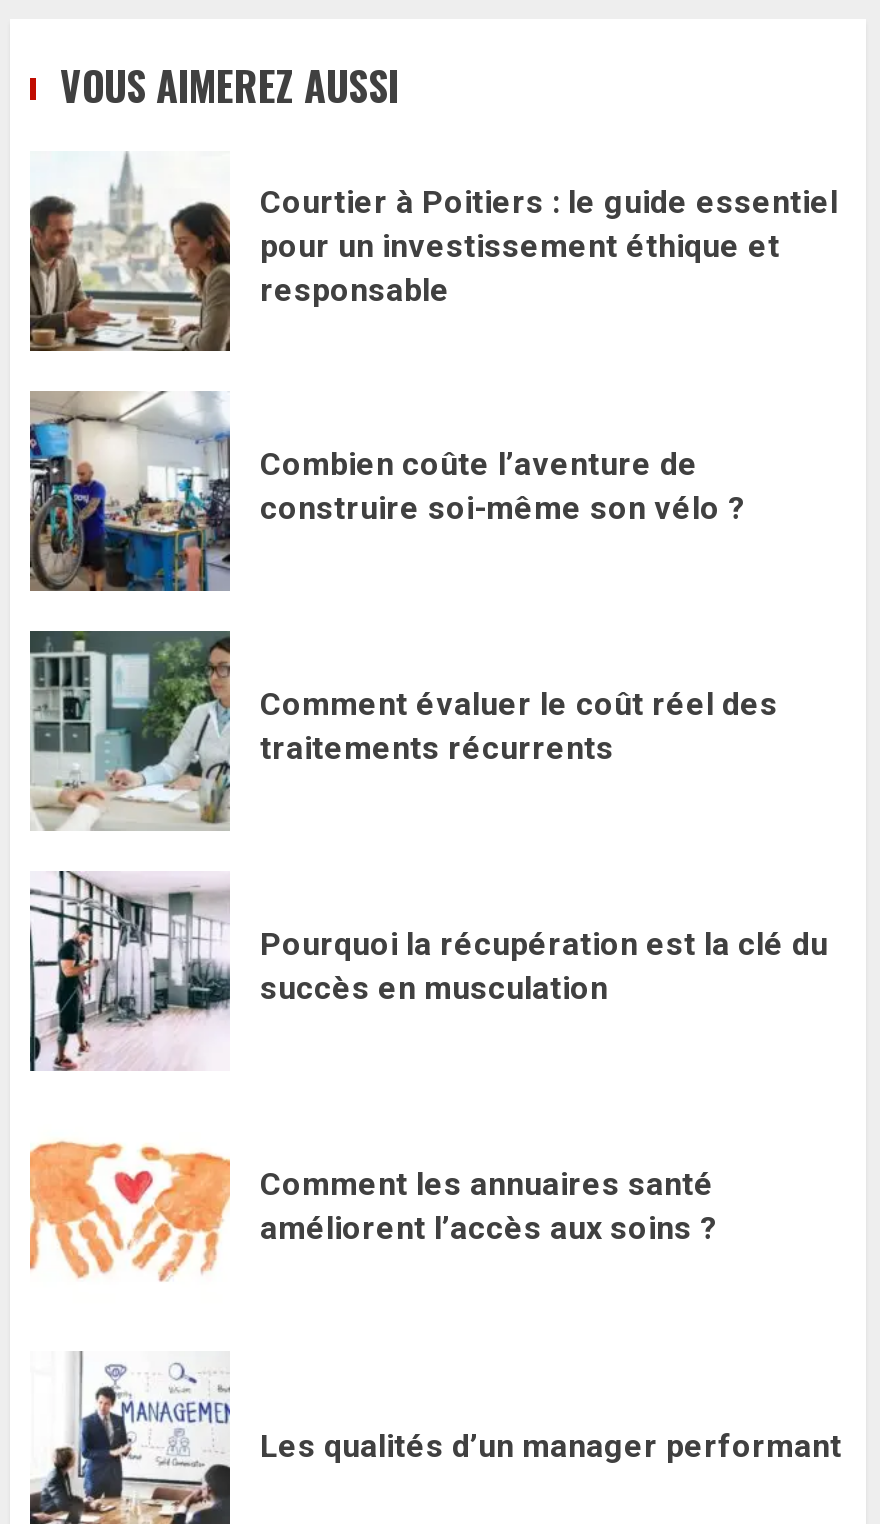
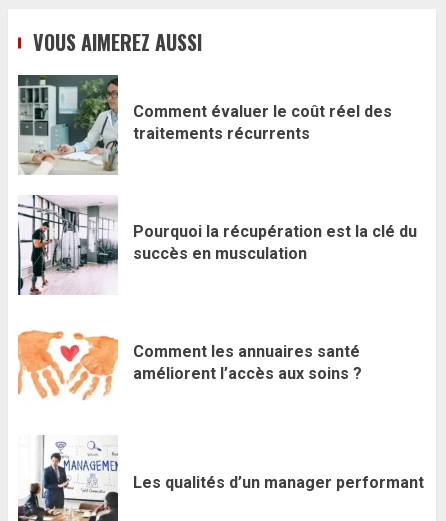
- [image]
- Courtier à Poitiers : le guide essentiel
- pour un investissement éthique et
- responsable

- [image]
- Combien coûte l’aventure de
- construire soi-même son vélo ?
